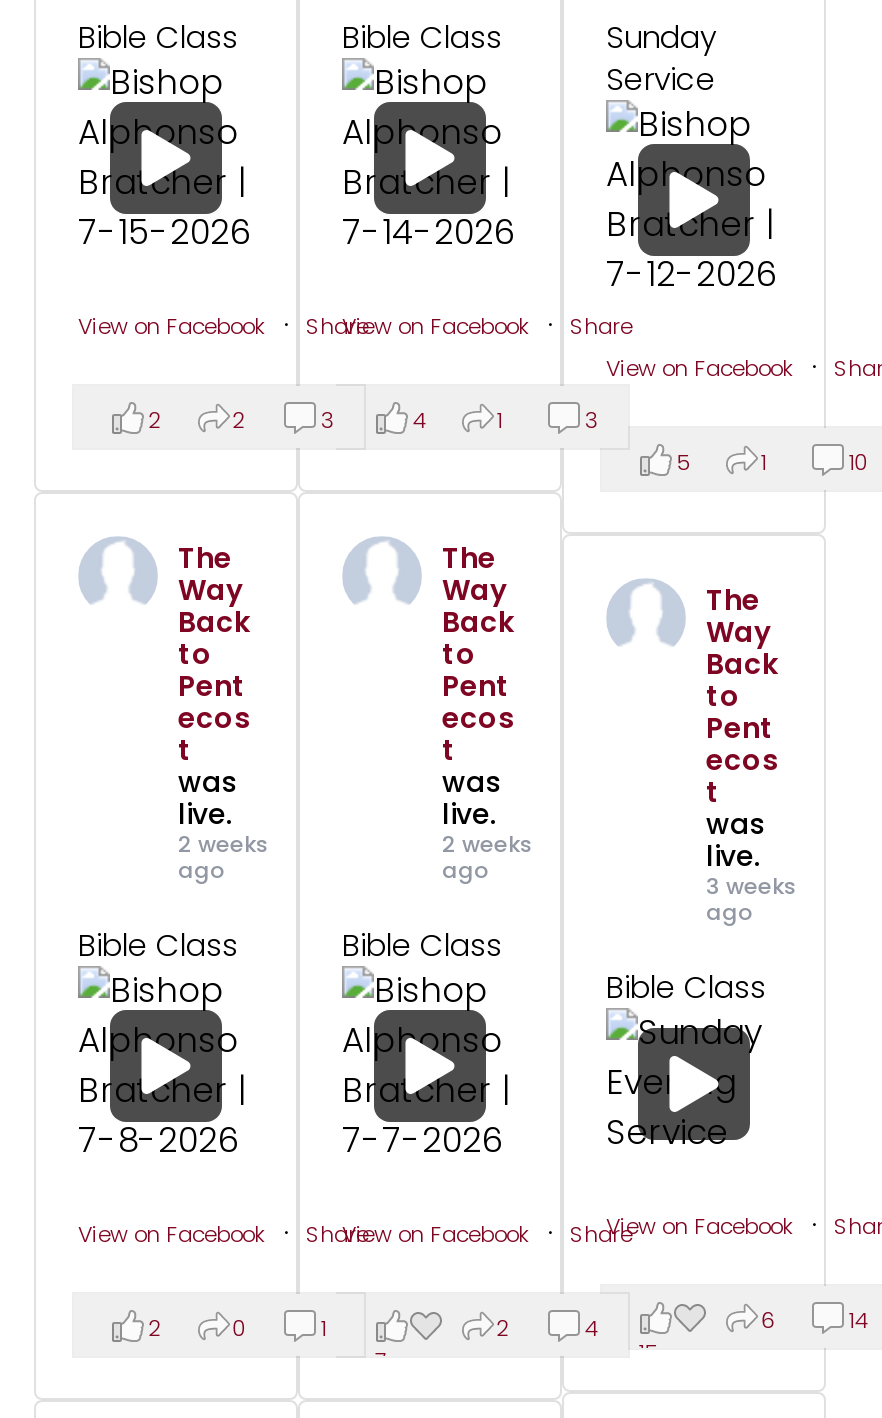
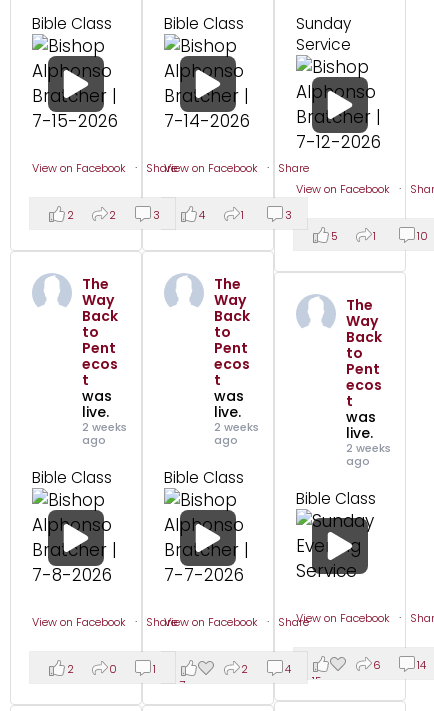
- 3 weeks
+ 2 weeks
